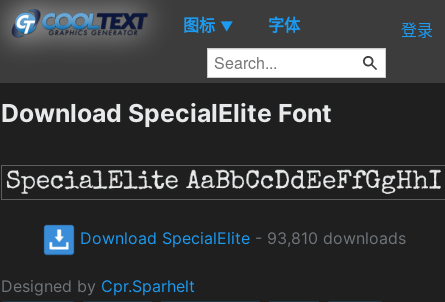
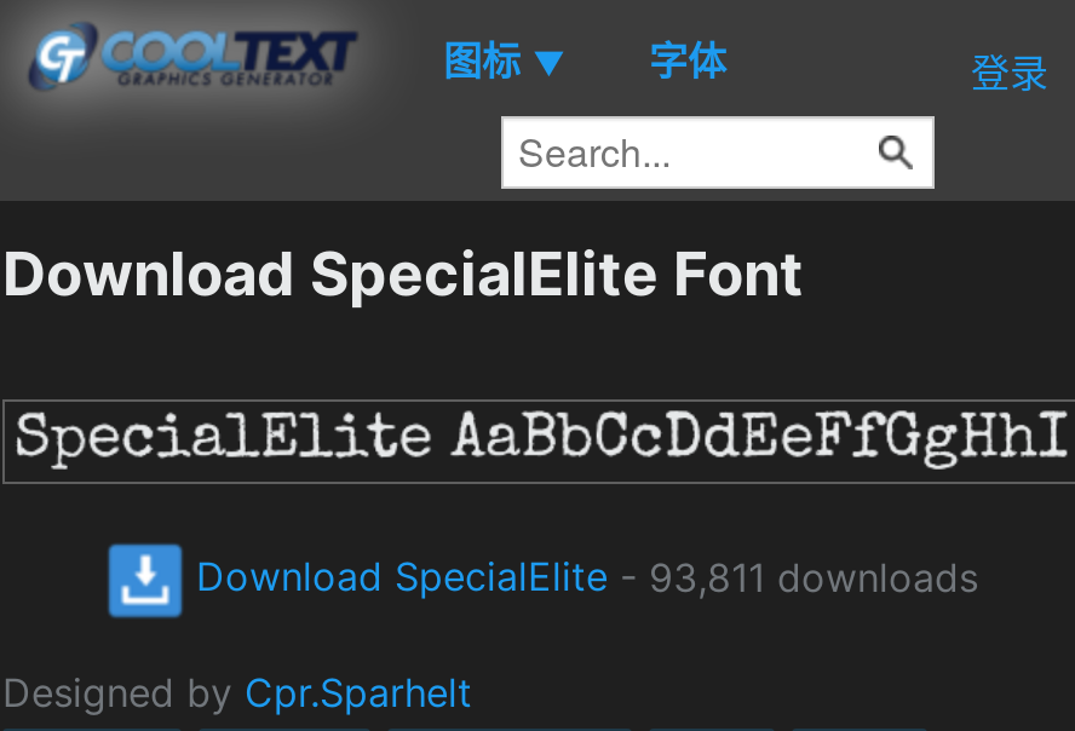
- Download SpecialElite - 93,810 downloads
+ Download SpecialElite - 93,811 downloads
